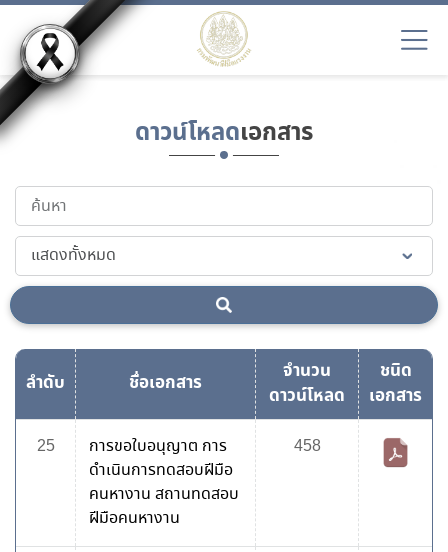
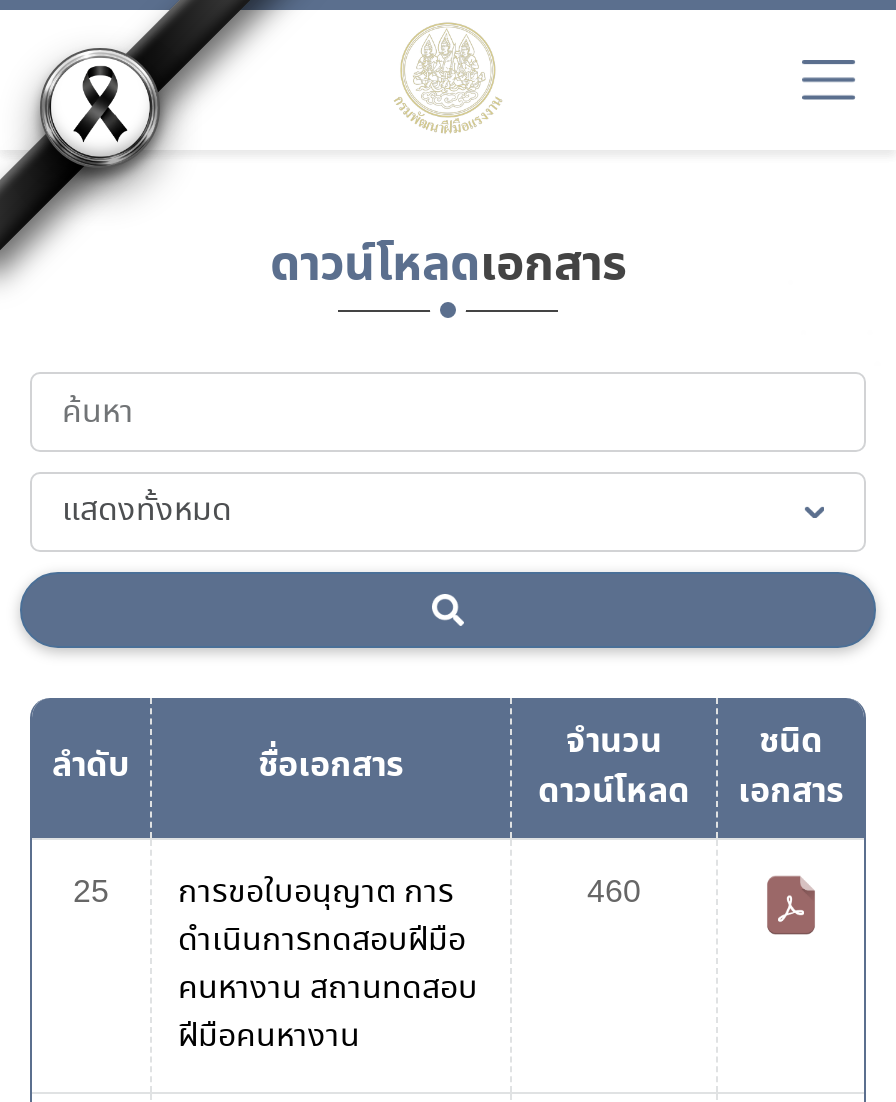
- 458
+ 460
